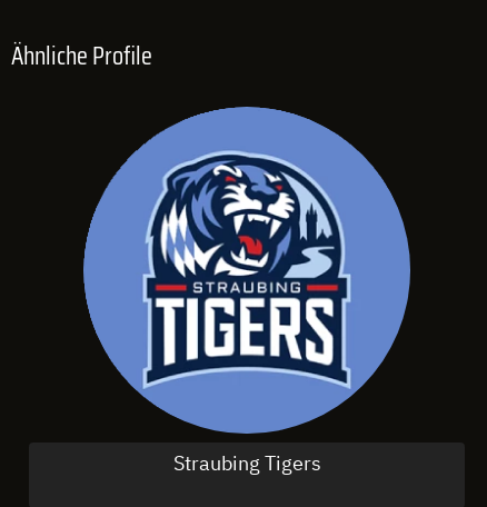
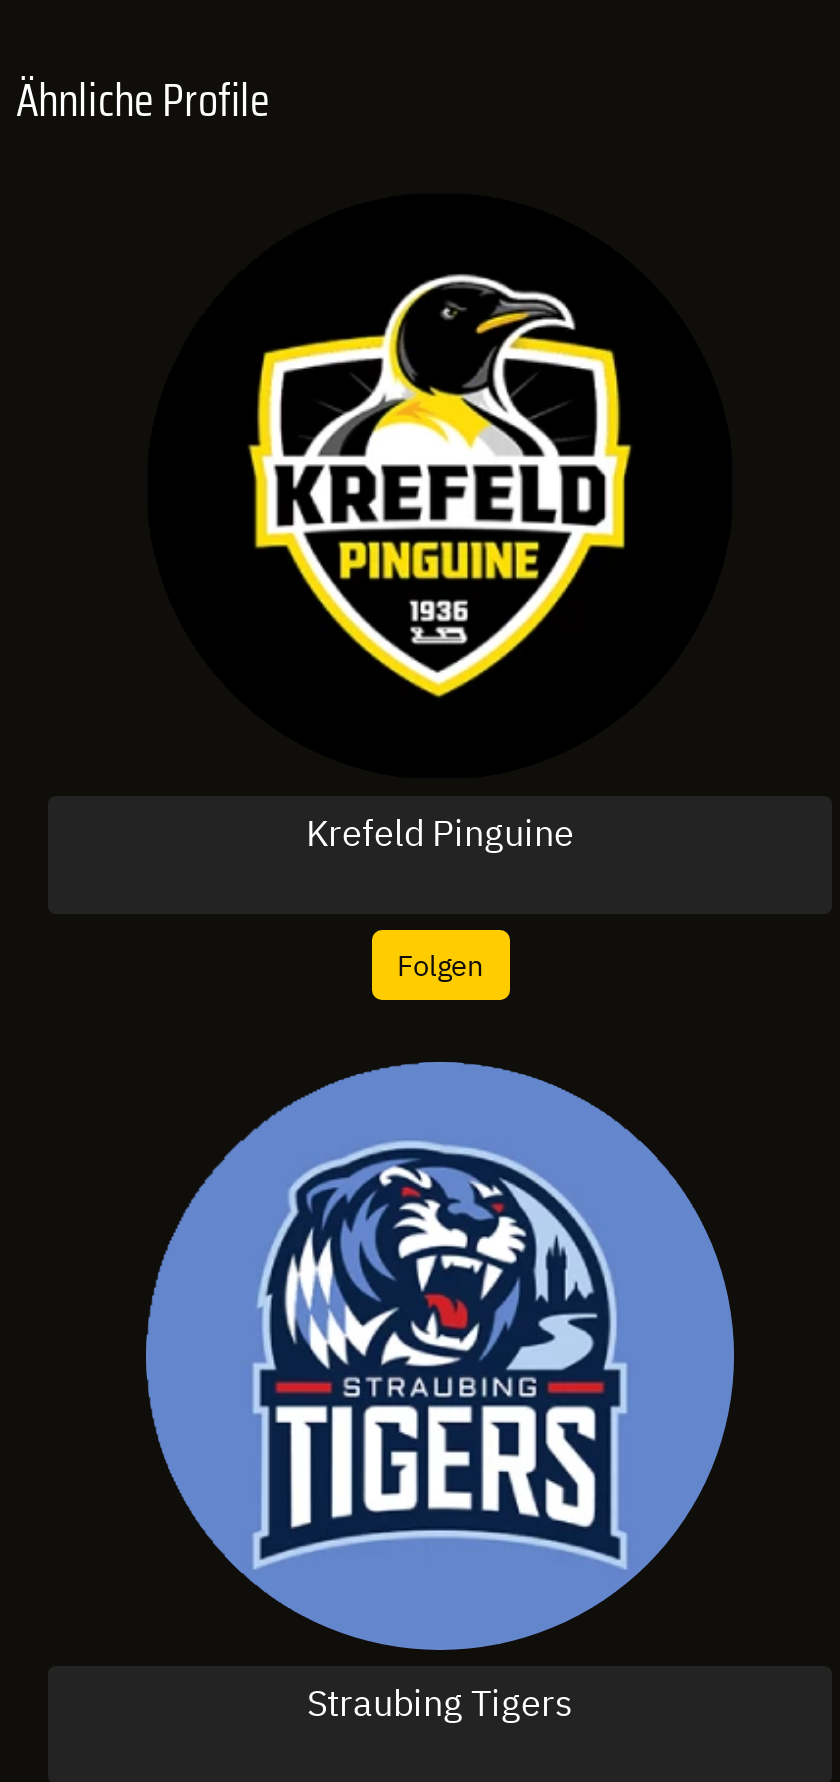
+ [image]

+ Krefeld Pinguine
+ Folgen
